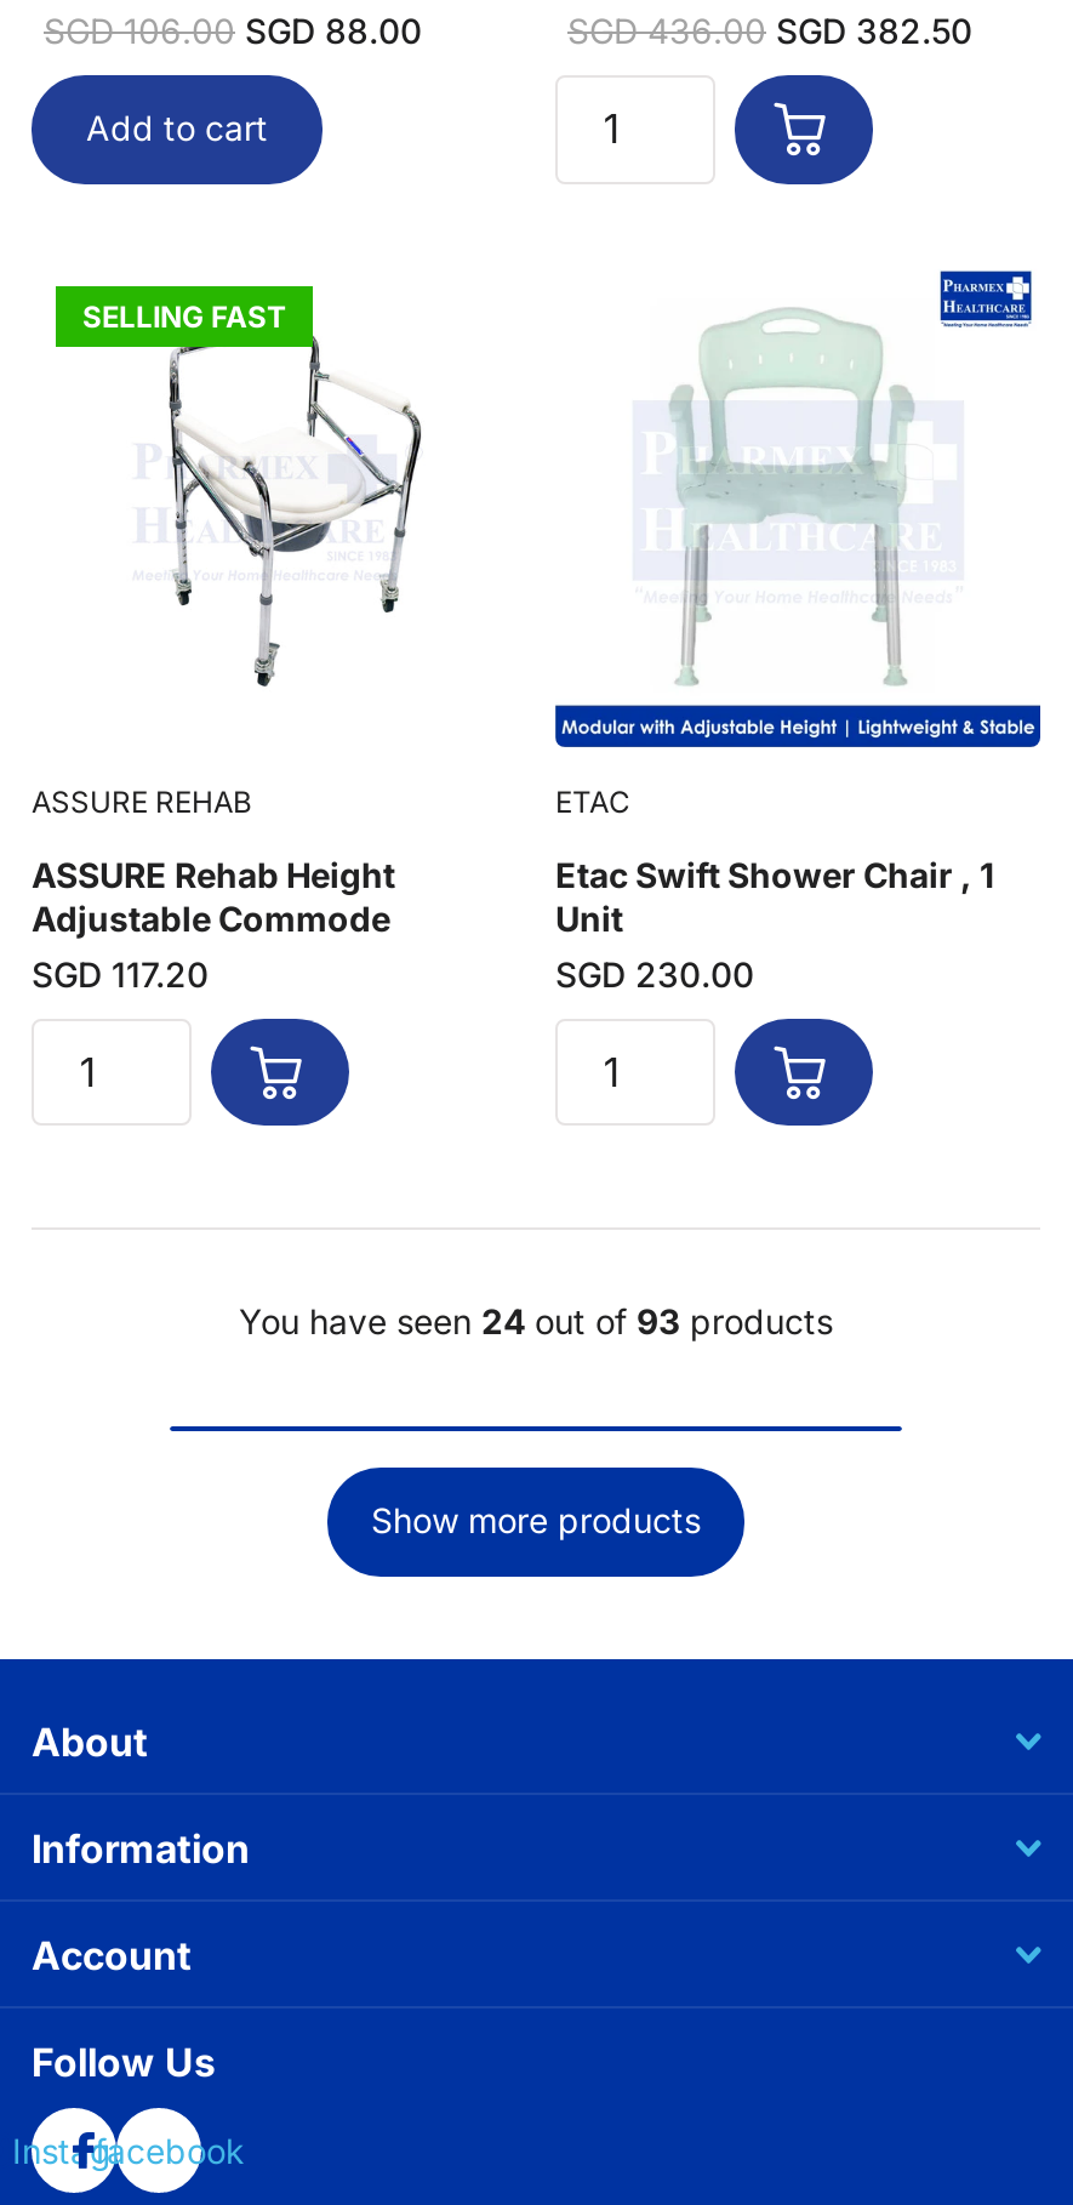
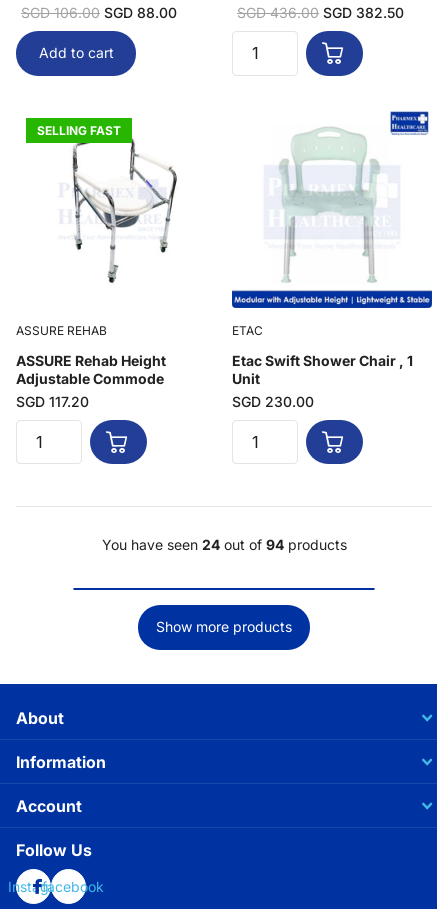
- You have seen 24 out of 93 products
+ You have seen 24 out of 94 products
